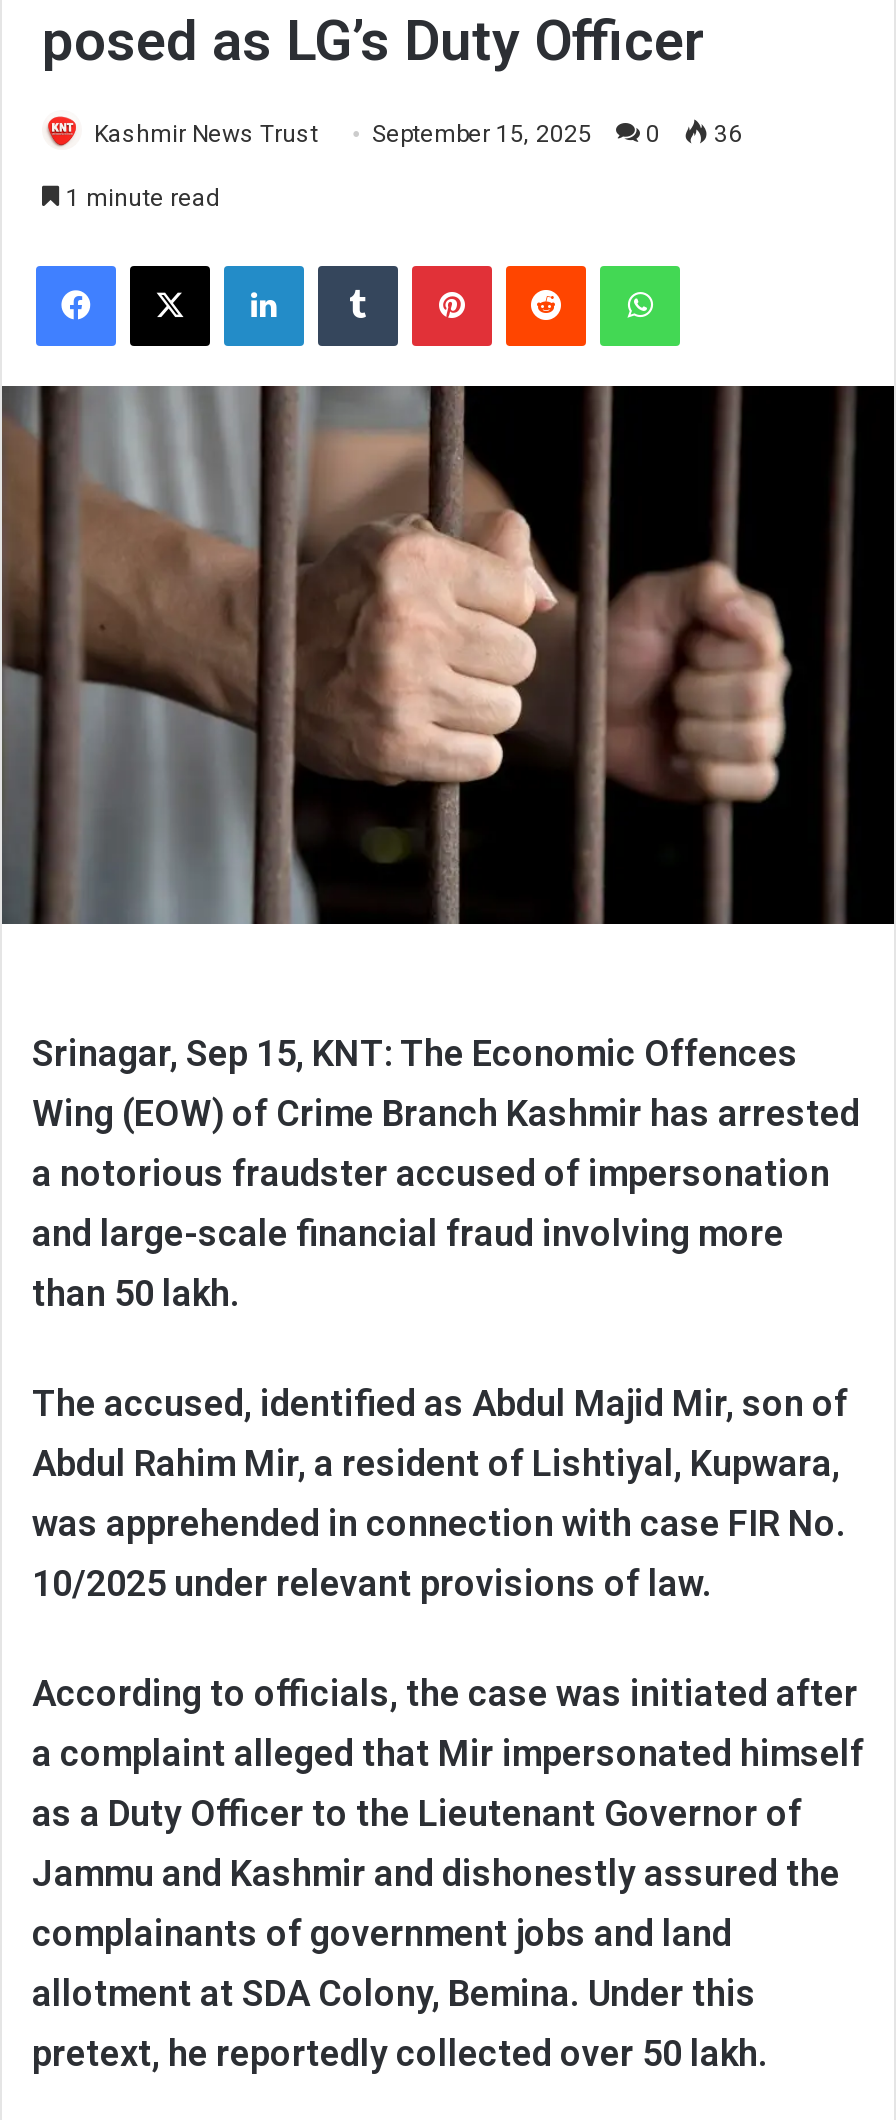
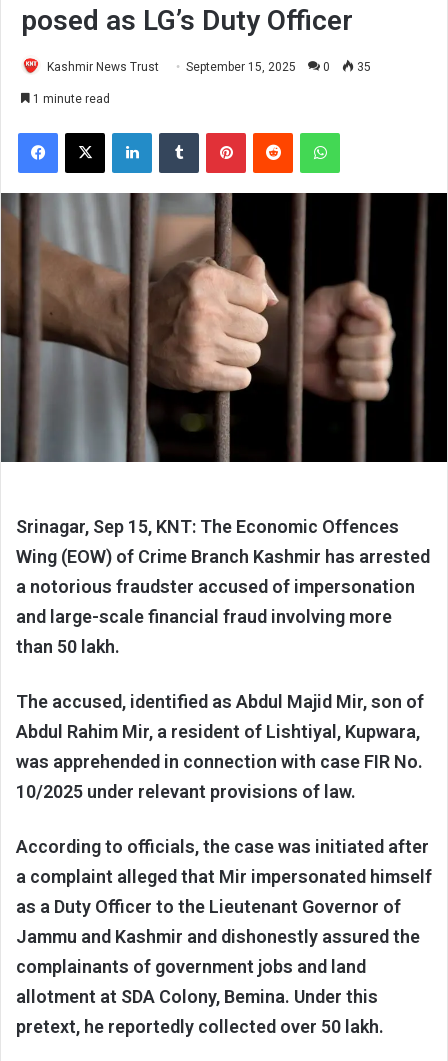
- Kashmir News Trust September 15, 2025 0 36
+ Kashmir News Trust September 15, 2025 0 35
